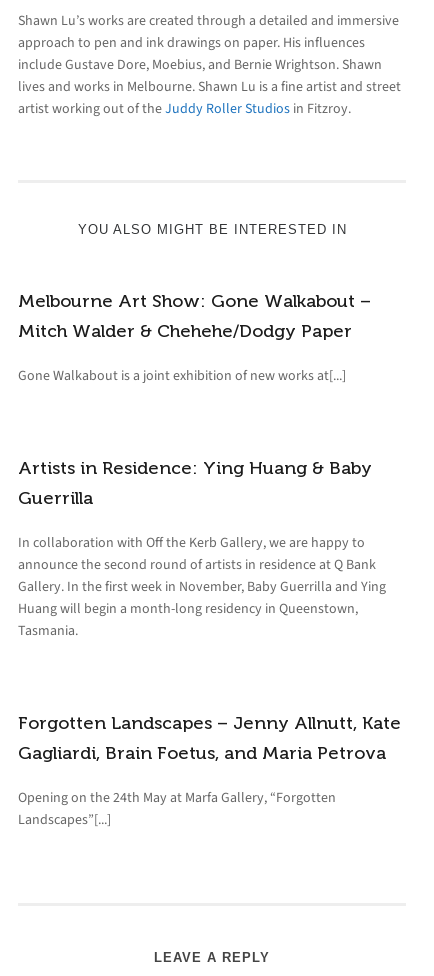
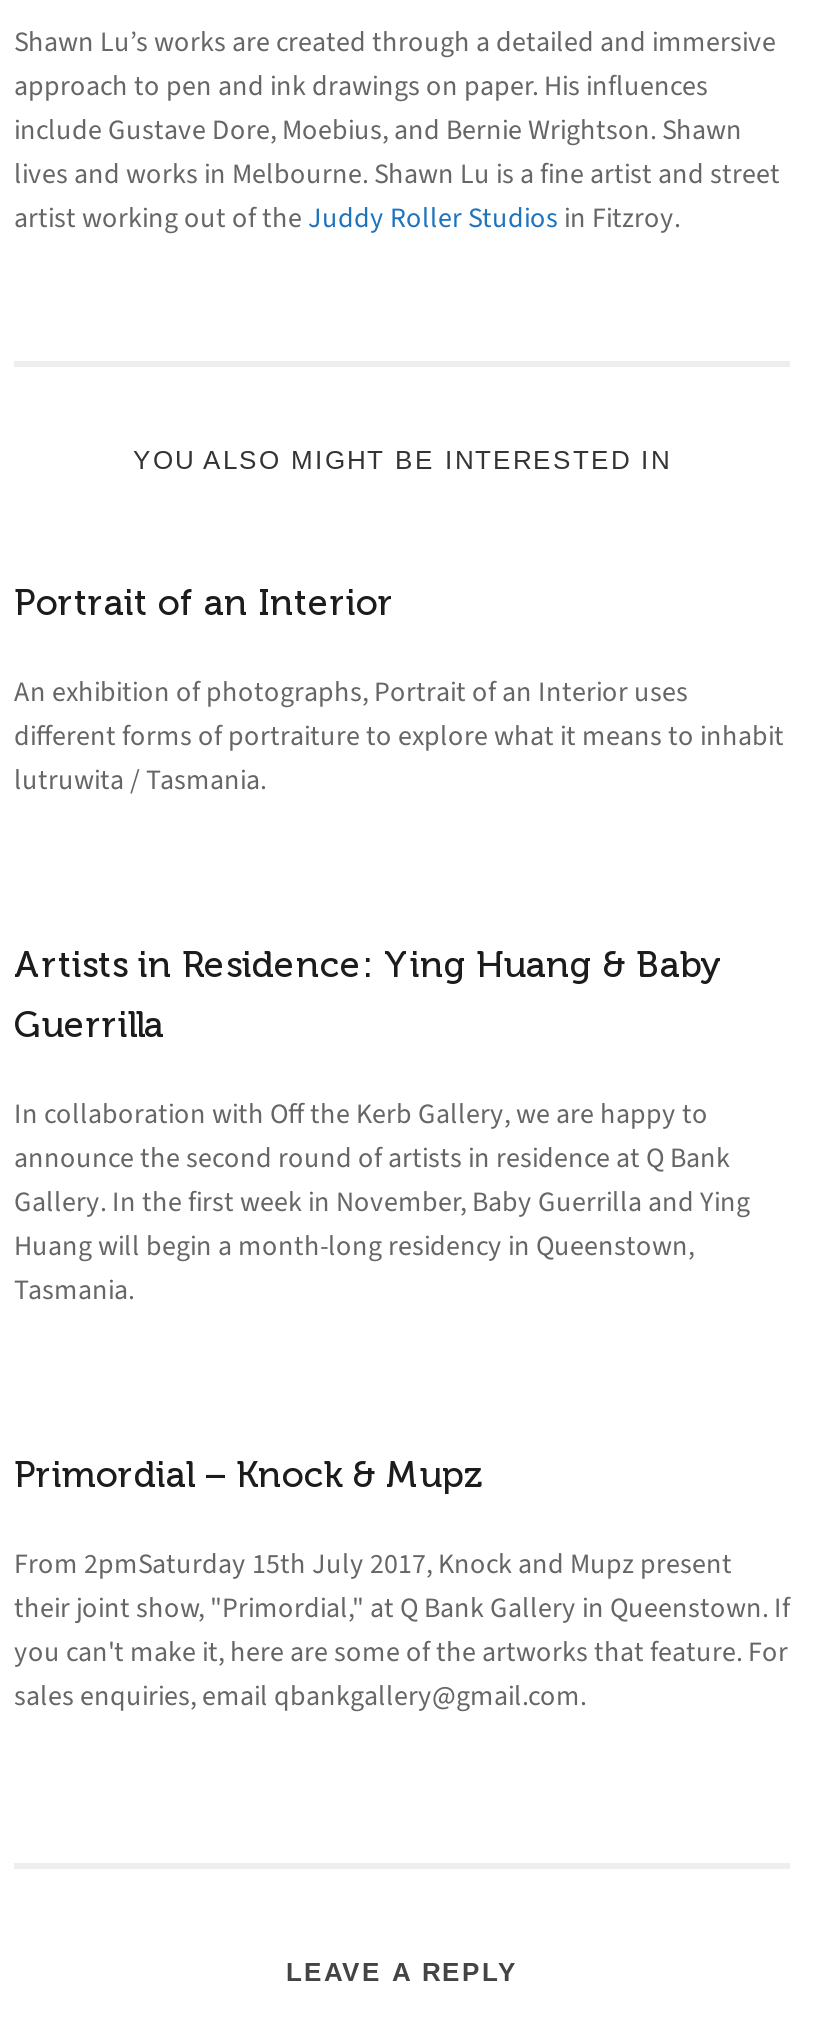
- Melbourne Art Show: Gone Walkabout –
- Mitch Walder & Chehehe/Dodgy Paper
- Gone Walkabout is a joint exhibition of new works at[...]
+ Portrait of an Interior
+ An exhibition of photographs, Portrait of an Interior uses
+ different forms of portraiture to explore what it means to inhabit
+ lutruwita / Tasmania.

- Forgotten Landscapes – Jenny Allnutt, Kate
- Gagliardi, Brain Foetus, and Maria Petrova
- Opening on the 24th May at Marfa Gallery, “Forgotten
- Landscapes”[...]
+ Primordial – Knock & Mupz
+ From 2pmSaturday 15th July 2017, Knock and Mupz present
+ their joint show, "Primordial," at Q Bank Gallery in Queenstown. If
+ you can't make it, here are some of the artworks that feature. For
+ sales enquiries, email qbankgallery@gmail.com.
